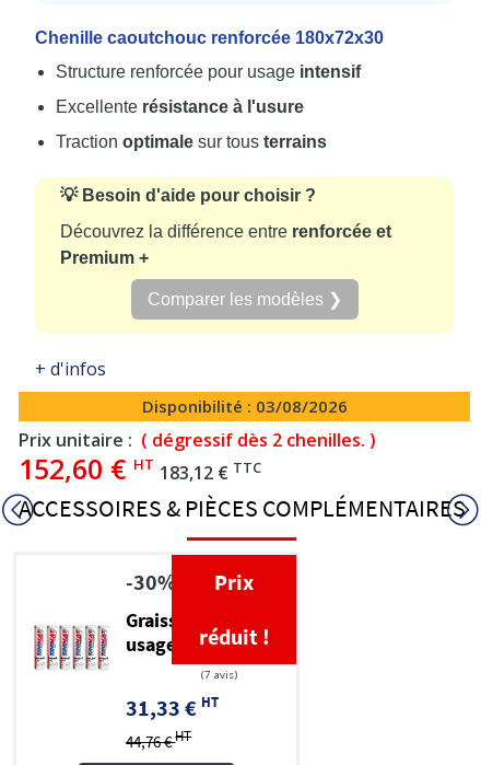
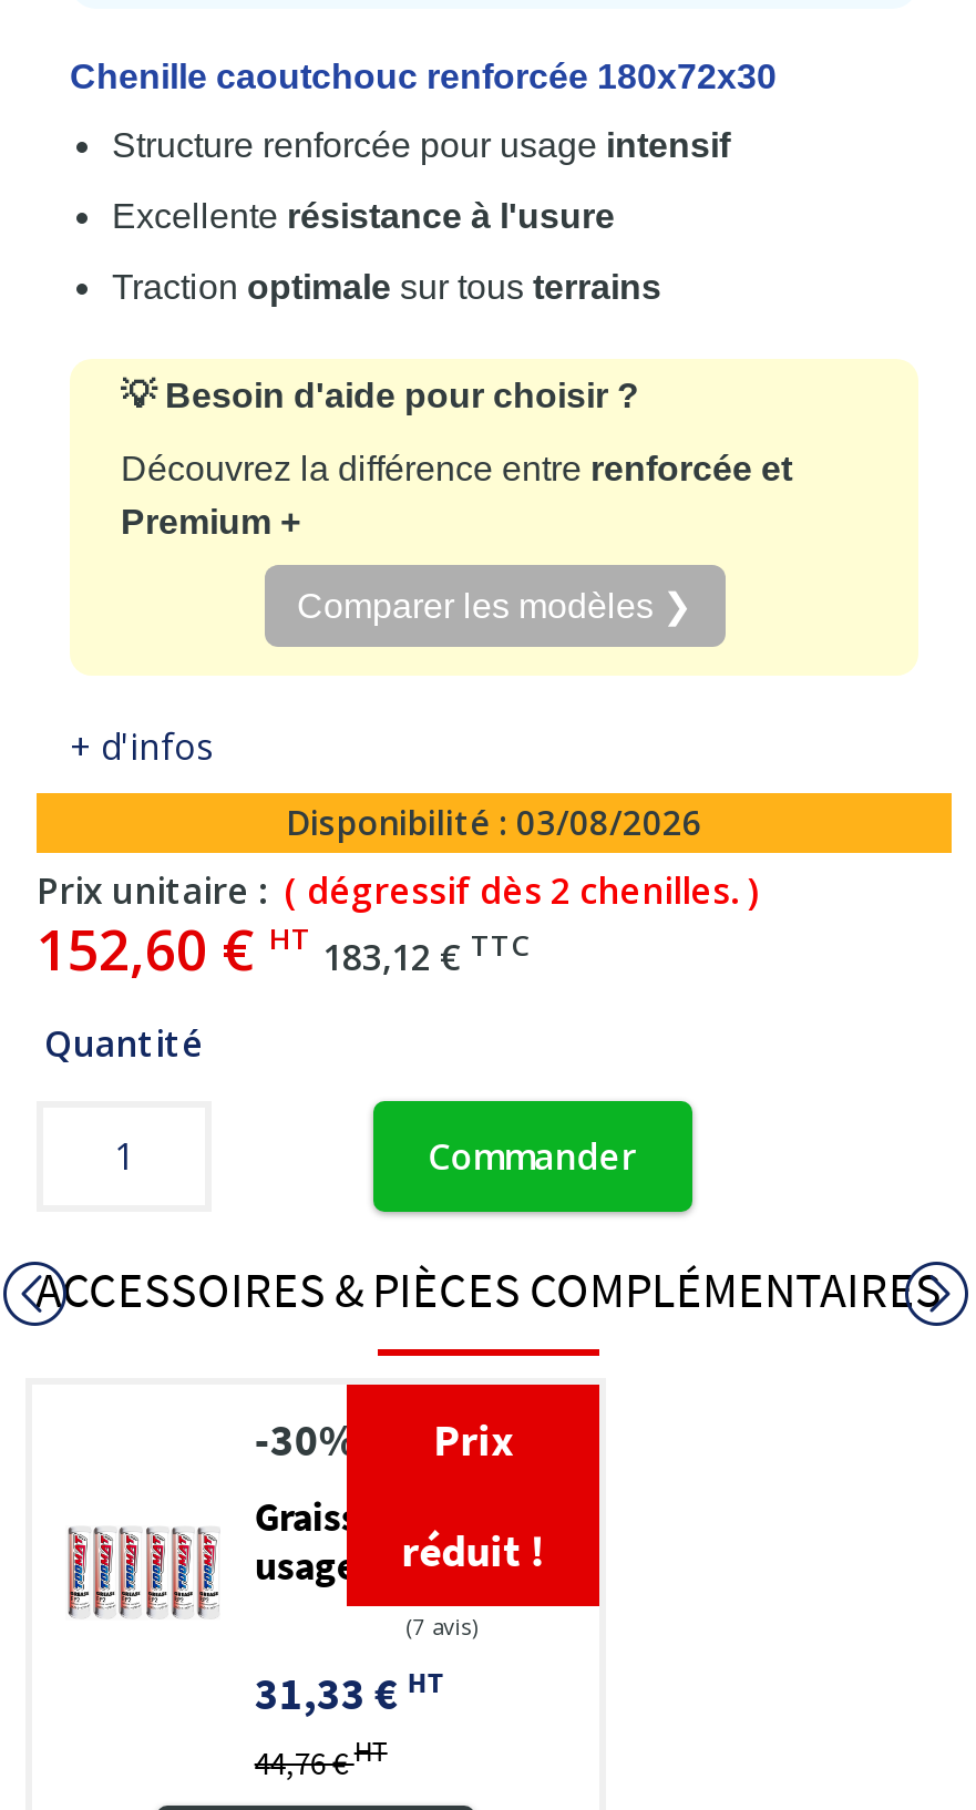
+ Quantité
+ Commander
